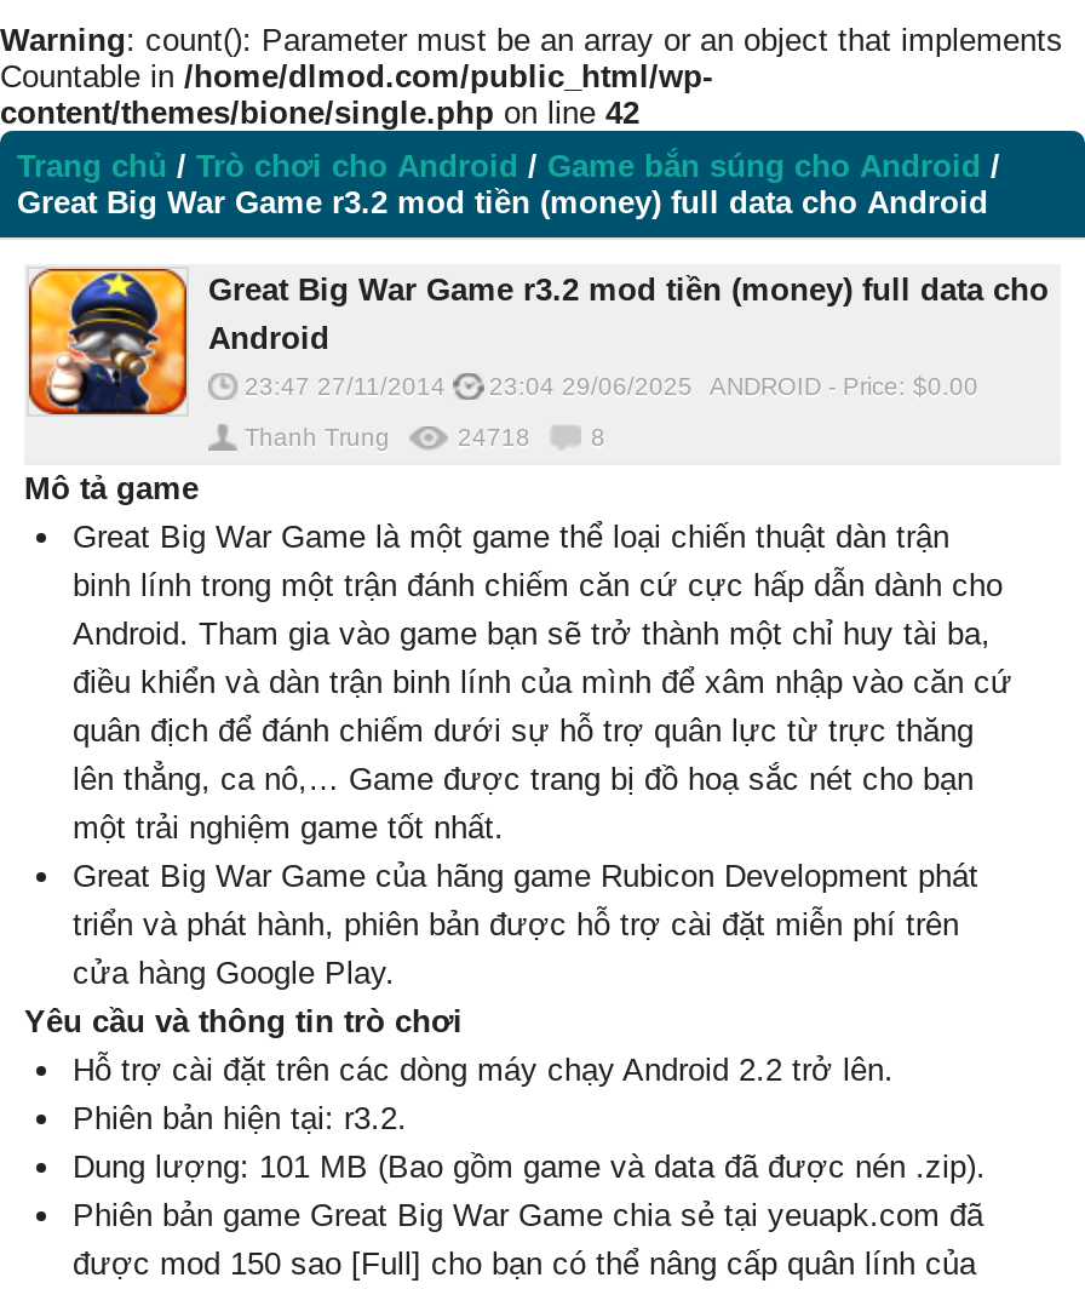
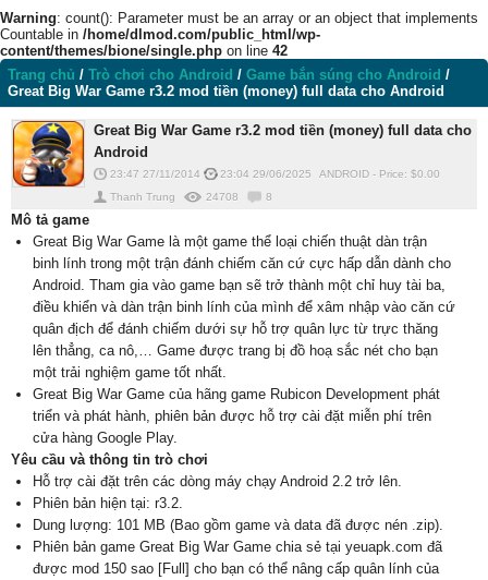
- 24718
+ 24708
